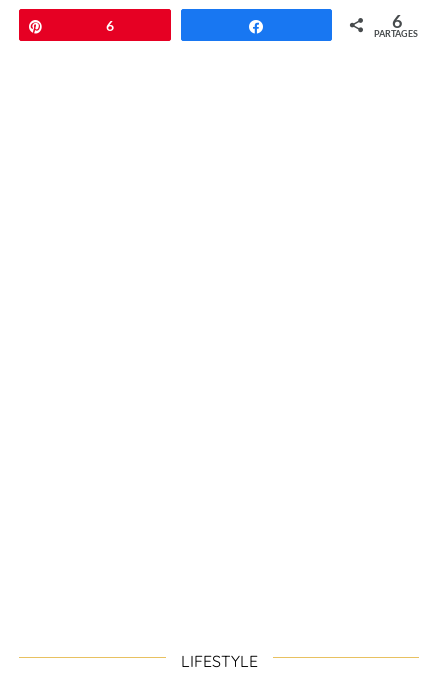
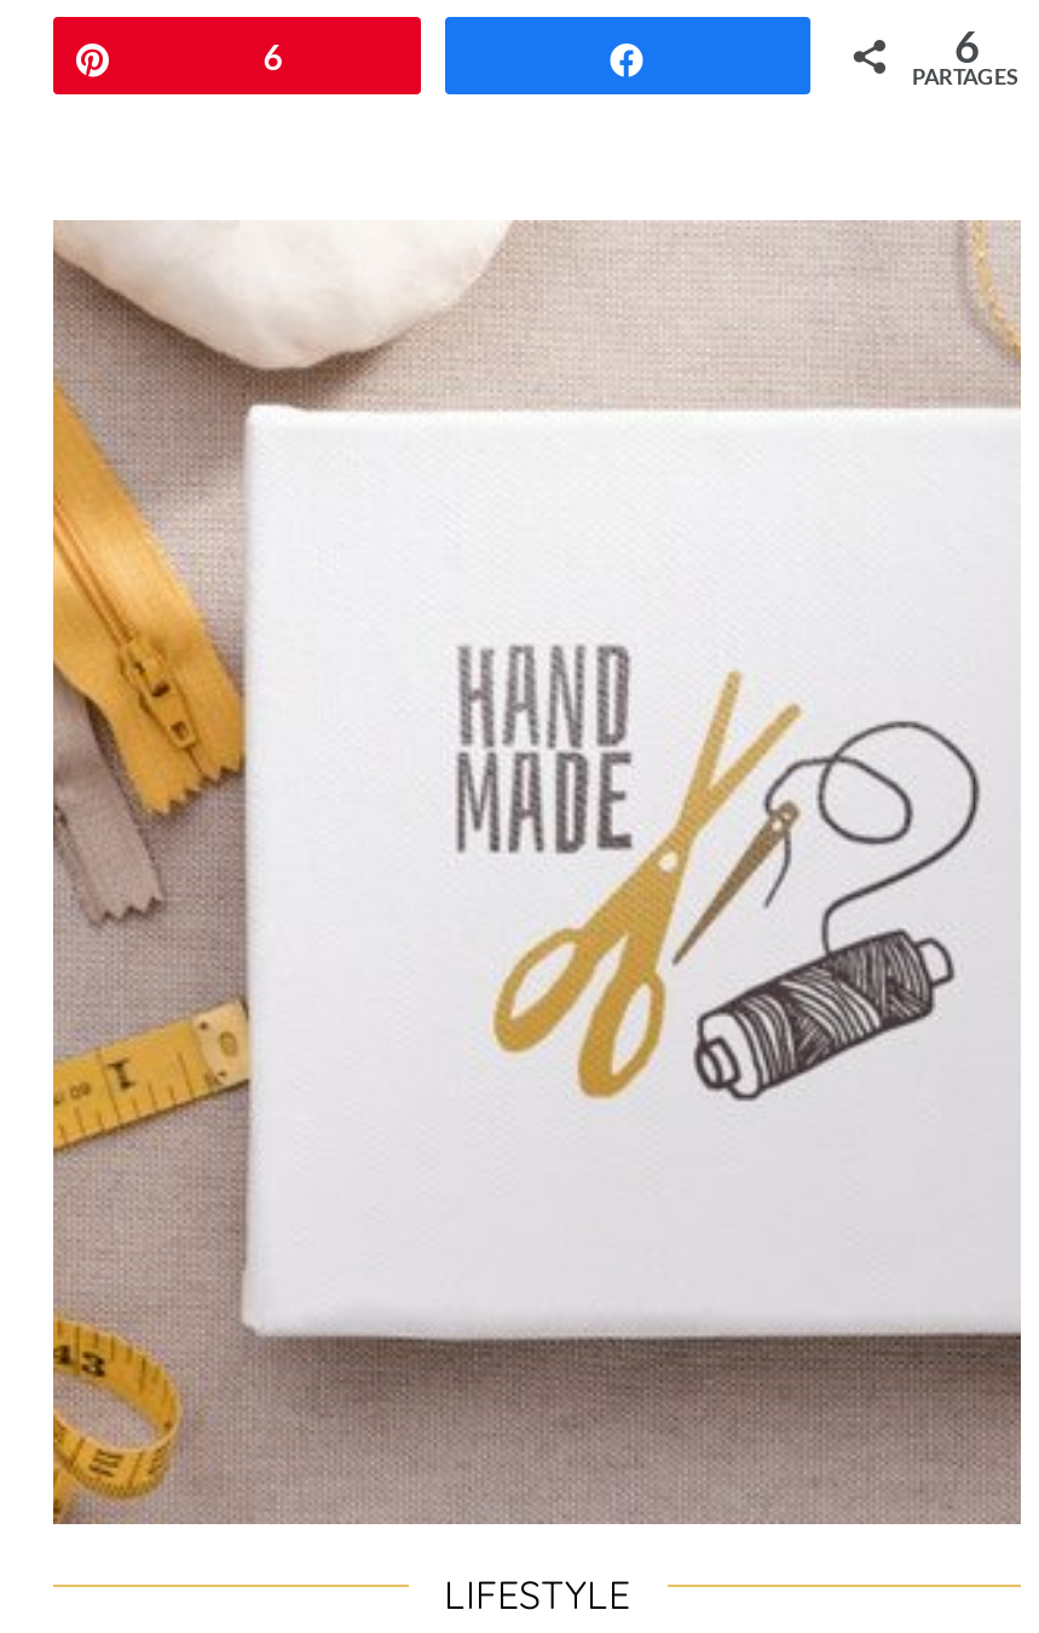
+ [image]
